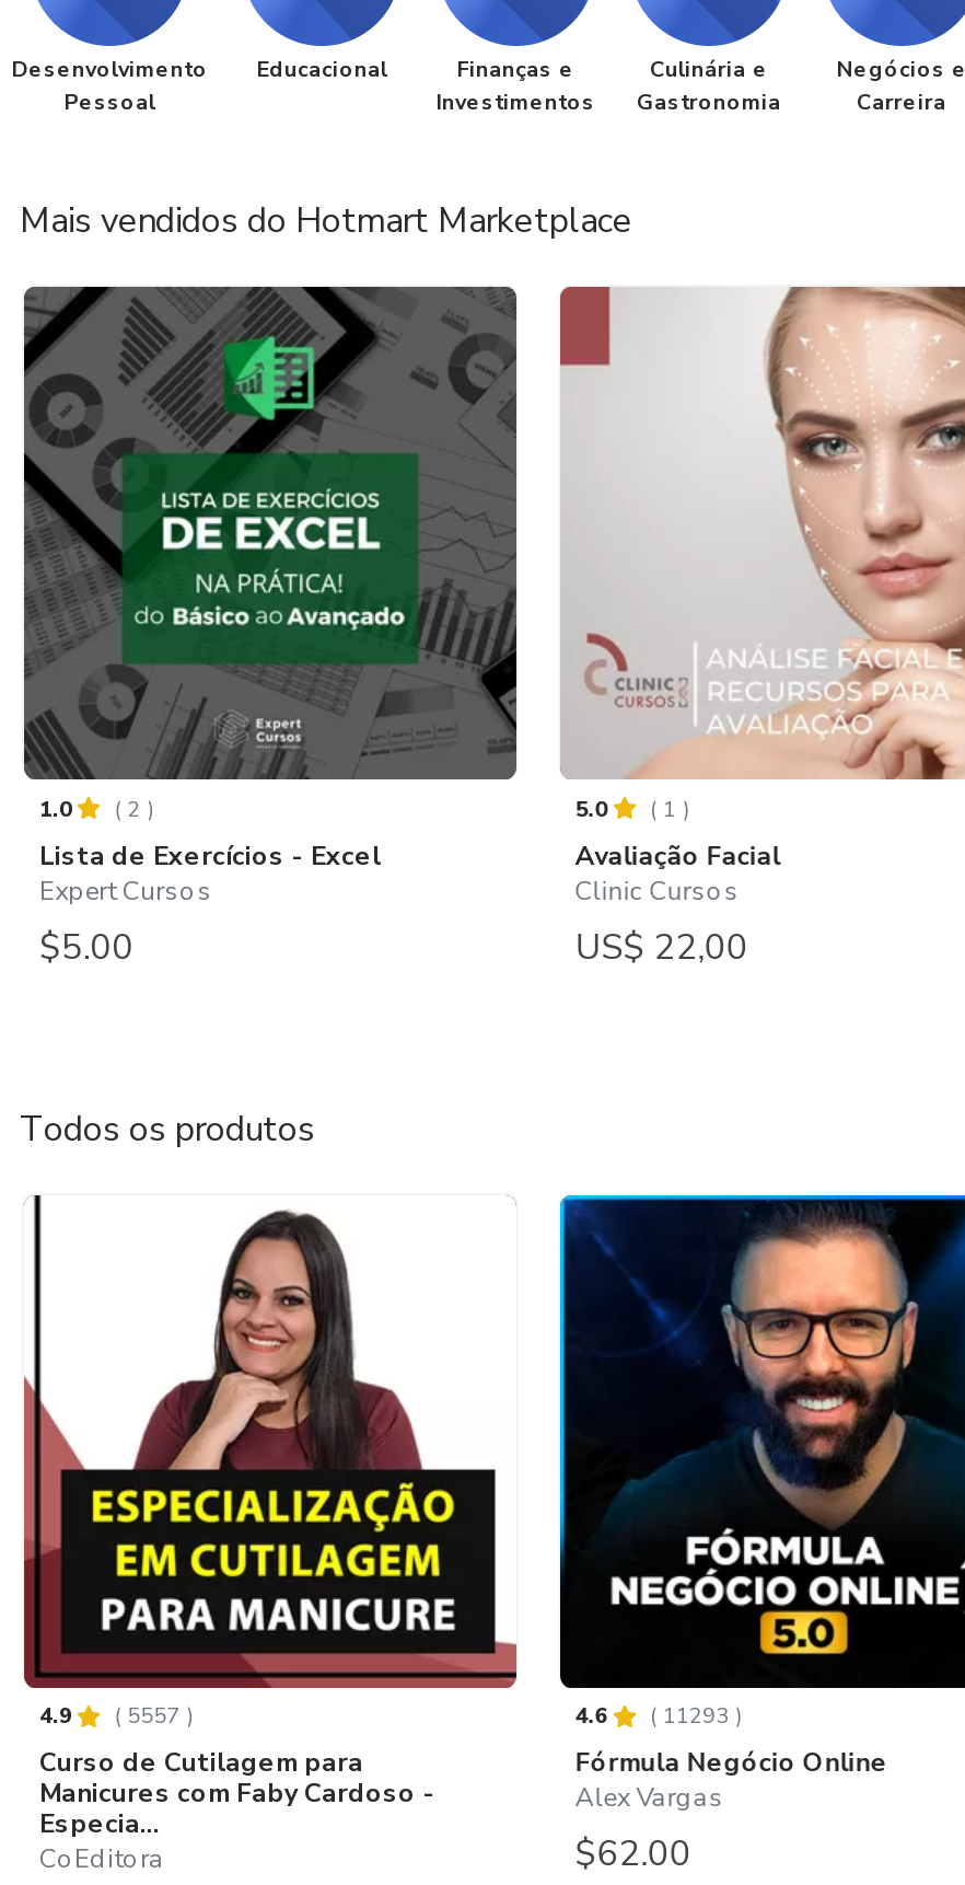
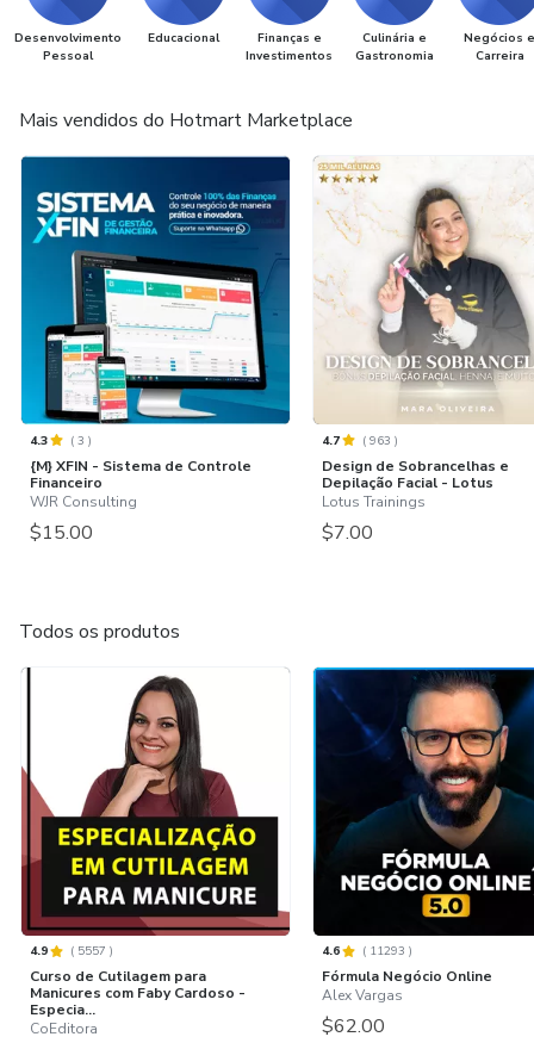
- [image]
- 1.0
- (2)
- Lista de Exercícios - Excel
- Expert Cursos
- $5.00
+ [image]
+ 4.3
+ (3)
+ {M} XFIN - Sistema de Controle
+ Financeiro
+ WJR Consulting
+ $15.00

- [image]
- 5.0
- (1)
- Avaliação Facial
- Clinic Cursos
- US$ 22,00
+ [image]
+ 4.7
+ (963)
+ Design de Sobrancelhas e
+ Depilação Facial - Lotus
+ Lotus Trainings
+ $7.00
